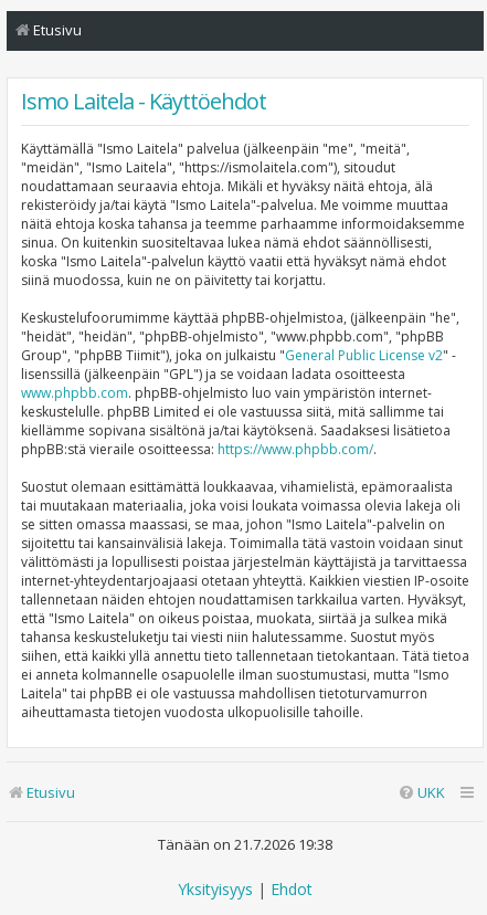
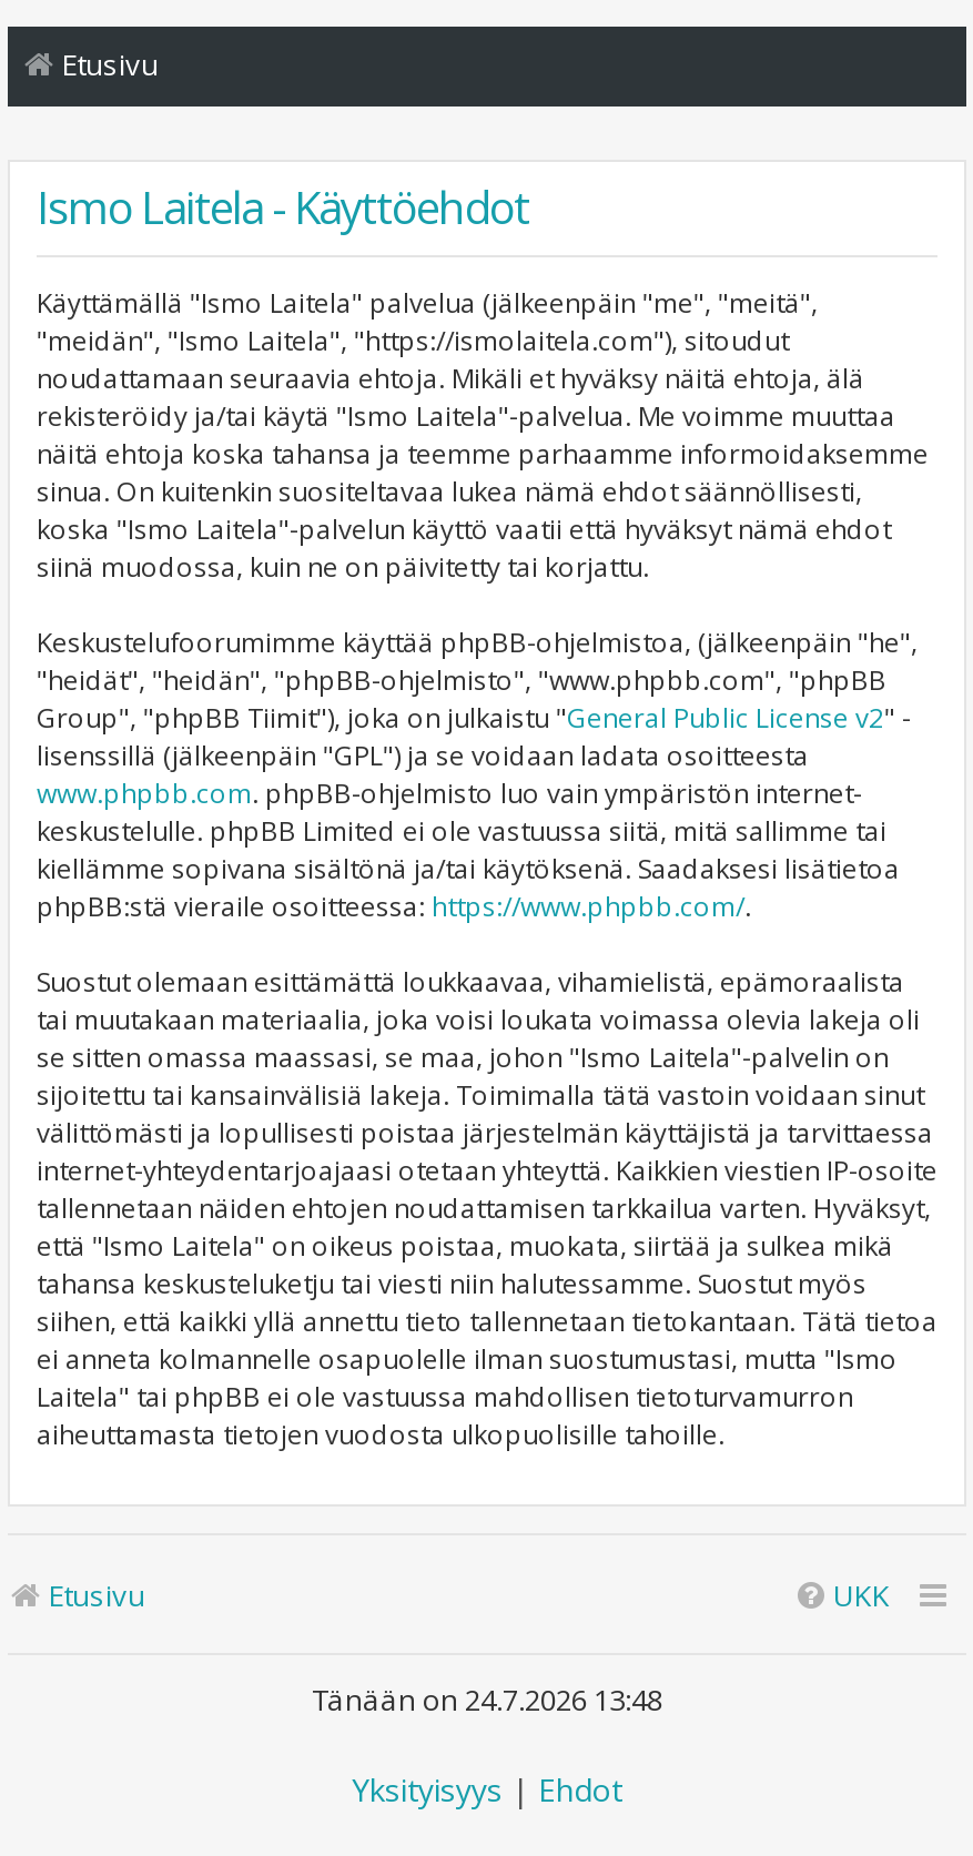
- Tänään on 21.7.2026 19:38
+ Tänään on 24.7.2026 13:48
